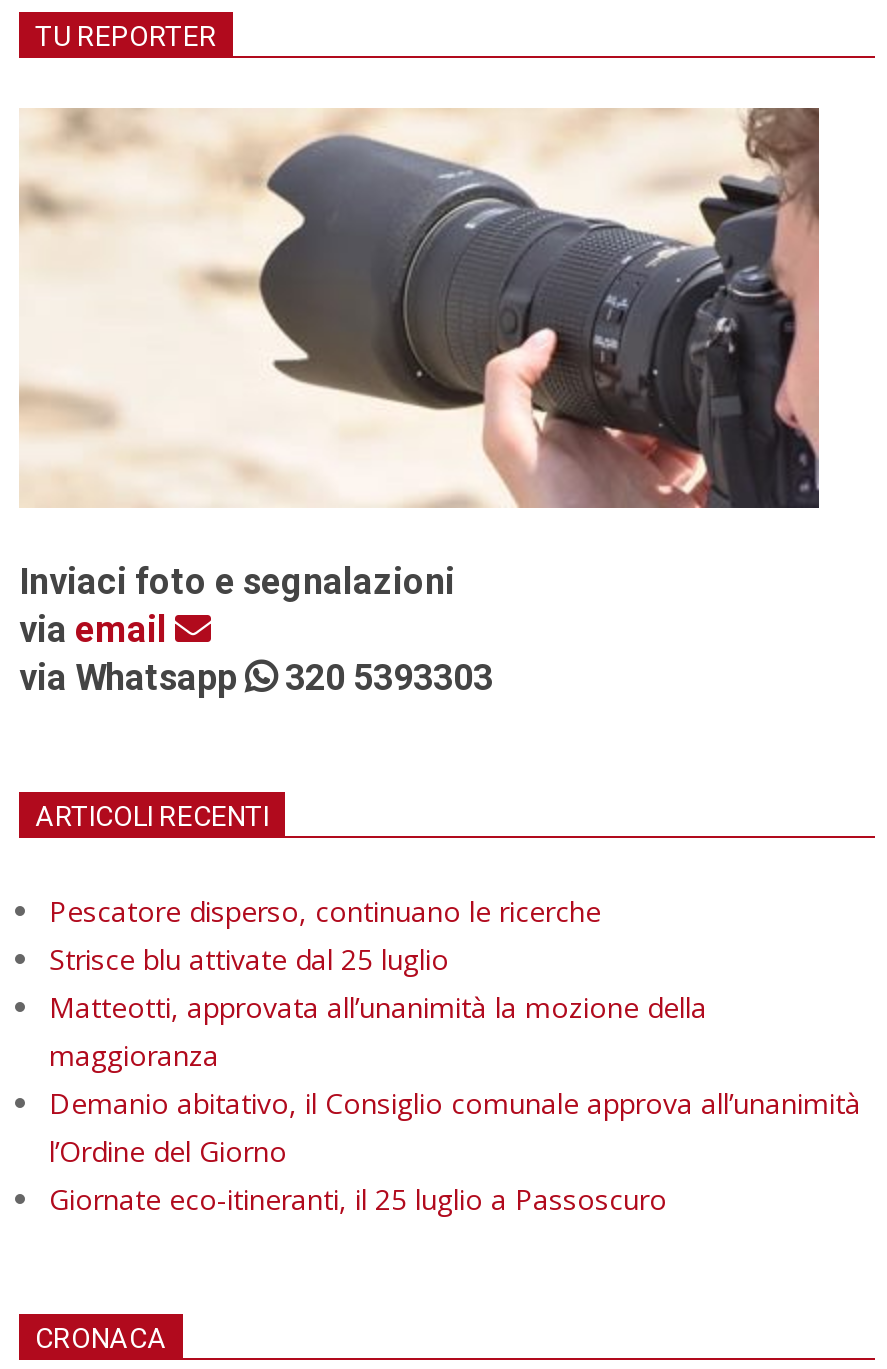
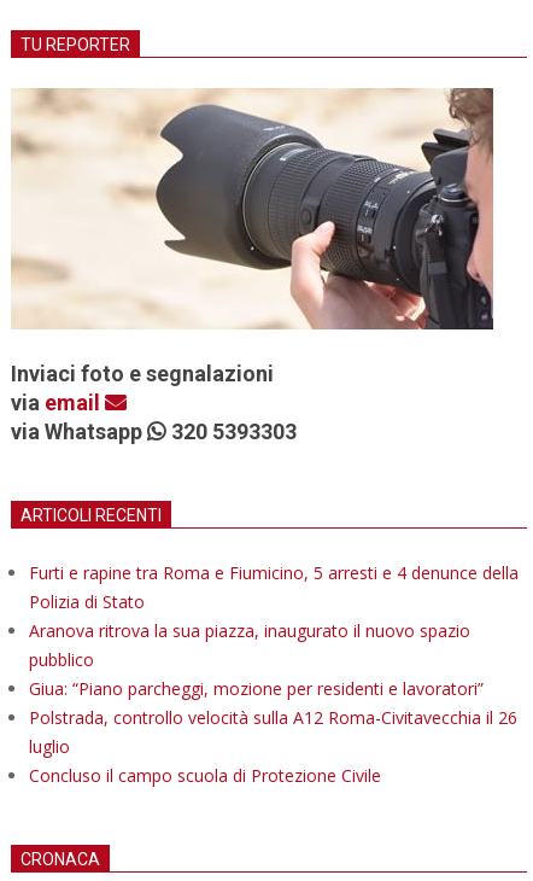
- Pescatore disperso, continuano le ricerche
- Strisce blu attivate dal 25 luglio
- Matteotti, approvata all’unanimità la mozione della
- maggioranza
- Demanio abitativo, il Consiglio comunale approva all’unanimità
- l’Ordine del Giorno
- Giornate eco-itineranti, il 25 luglio a Passoscuro
+ Furti e rapine tra Roma e Fiumicino, 5 arresti e 4 denunce della
+ Polizia di Stato
+ Aranova ritrova la sua piazza, inaugurato il nuovo spazio
+ pubblico
+ Giua: “Piano parcheggi, mozione per residenti e lavoratori”
+ Polstrada, controllo velocità sulla A12 Roma-Civitavecchia il 26
+ luglio
+ Concluso il campo scuola di Protezione Civile
